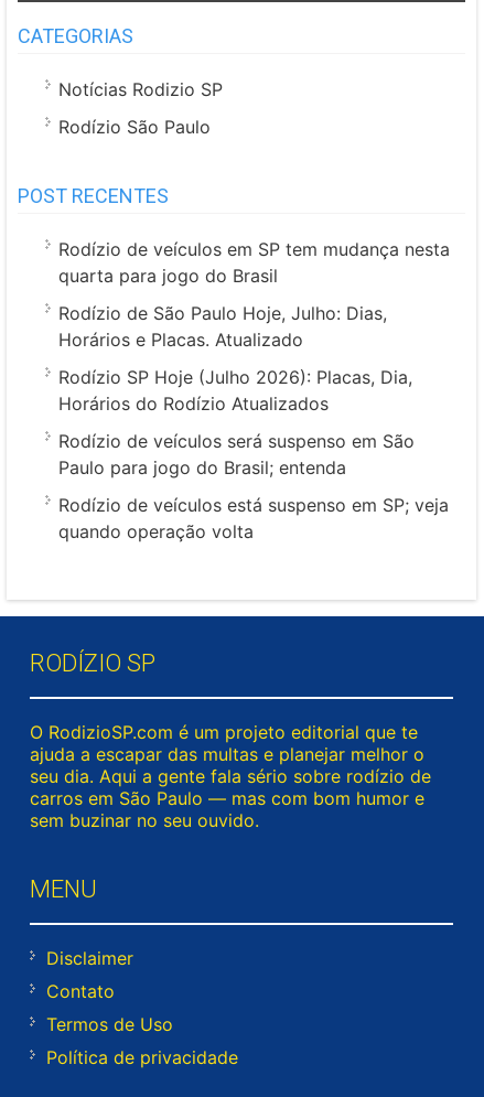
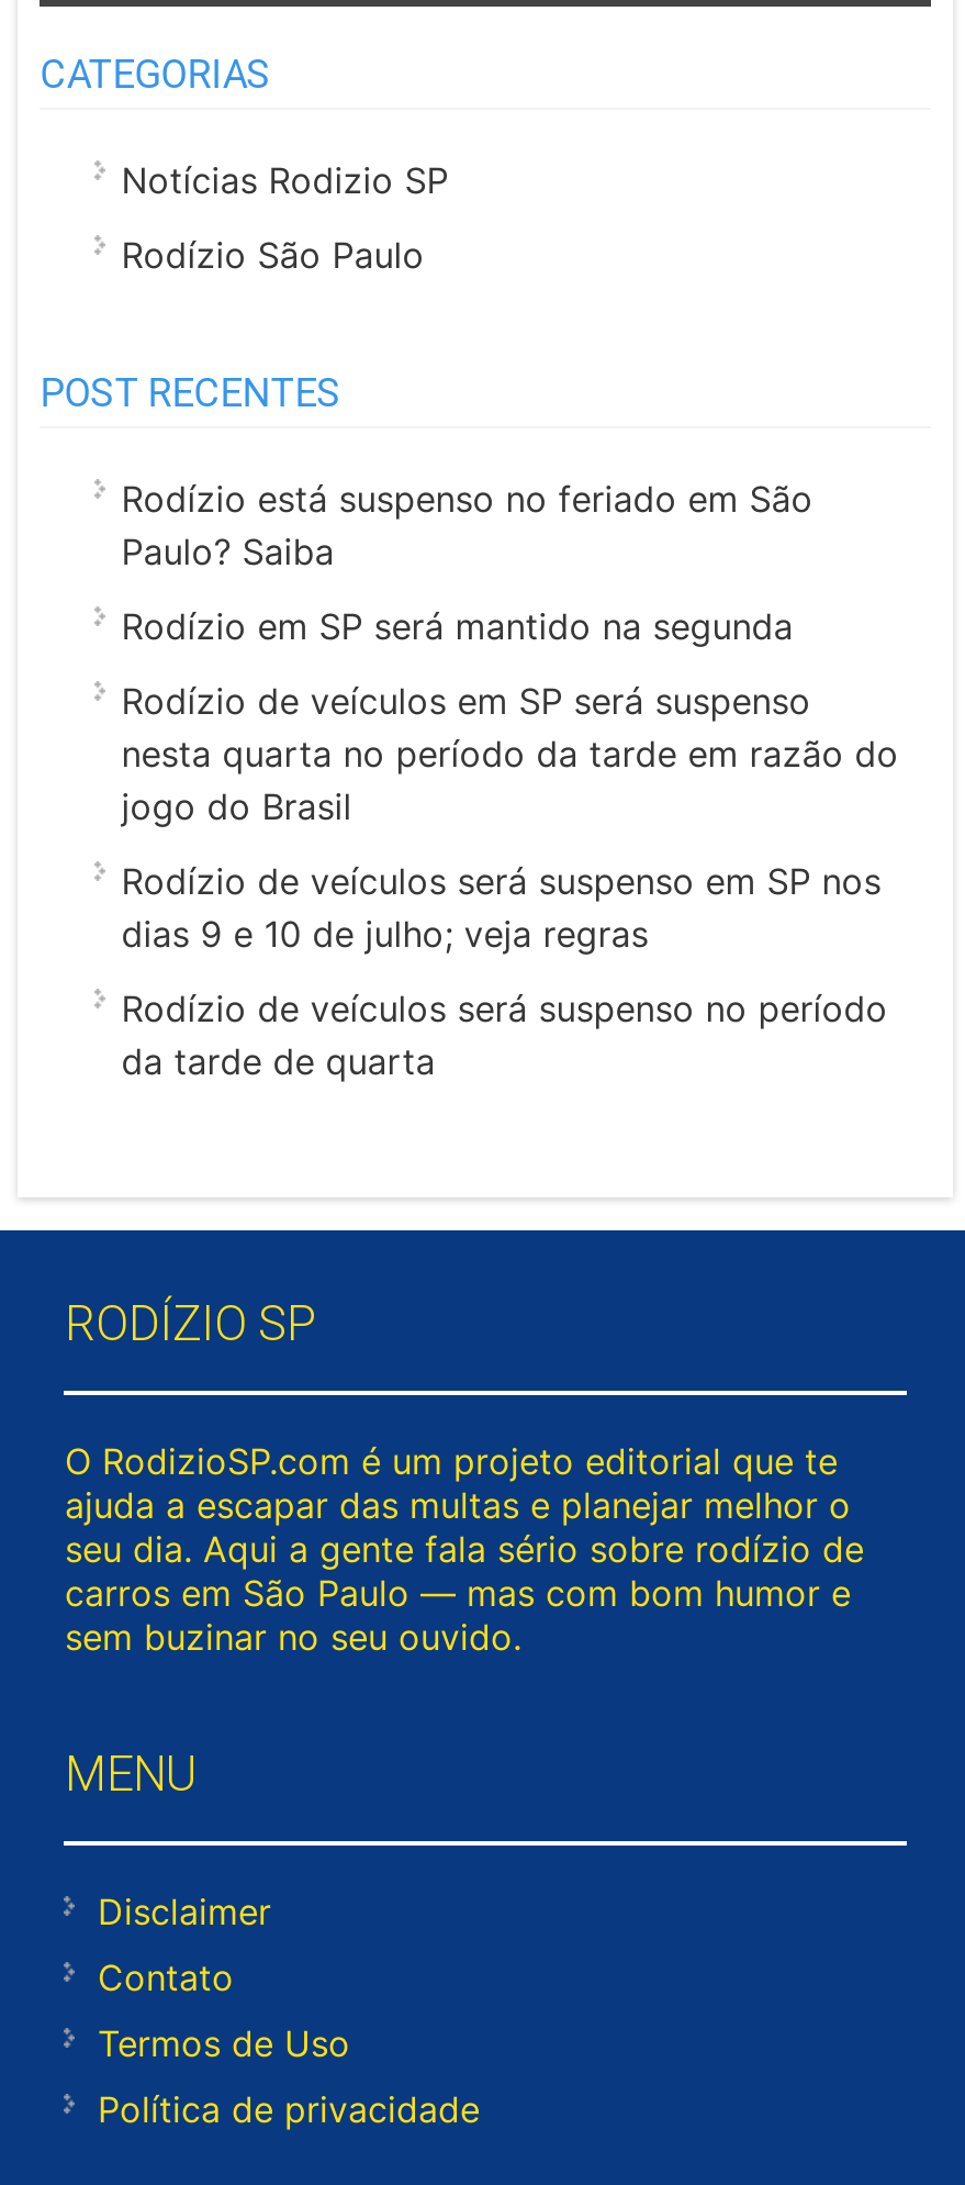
- Rodízio de veículos em SP tem mudança nesta
- quarta para jogo do Brasil
+ Rodízio está suspenso no feriado em São
+ Paulo? Saiba

- Rodízio de São Paulo Hoje, Julho: Dias,
- Horários e Placas. Atualizado
+ Rodízio em SP será mantido na segunda

- Rodízio SP Hoje (Julho 2026): Placas, Dia,
- Horários do Rodízio Atualizados
+ Rodízio de veículos em SP será suspenso
+ nesta quarta no período da tarde em razão do
+ jogo do Brasil

- Rodízio de veículos será suspenso em São
- Paulo para jogo do Brasil; entenda
+ Rodízio de veículos será suspenso em SP nos
+ dias 9 e 10 de julho; veja regras

- Rodízio de veículos está suspenso em SP; veja
- quando operação volta
+ Rodízio de veículos será suspenso no período
+ da tarde de quarta
